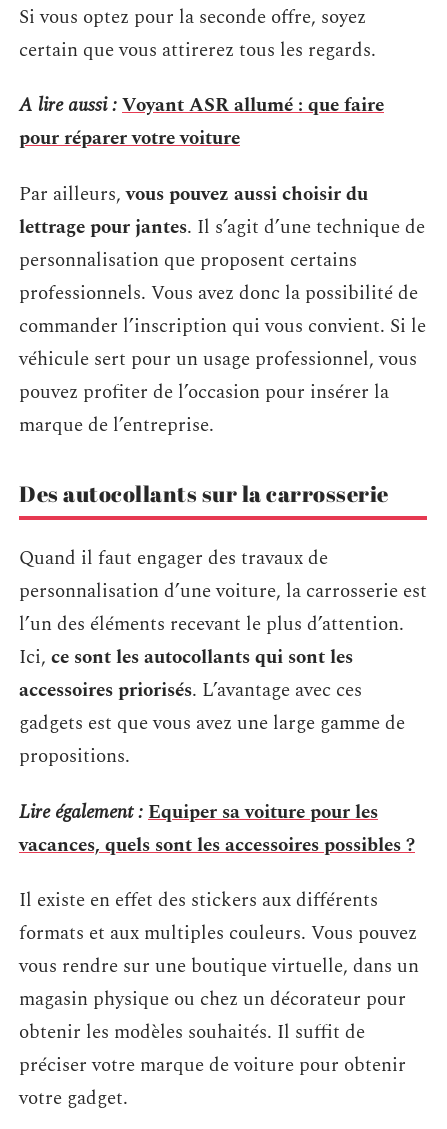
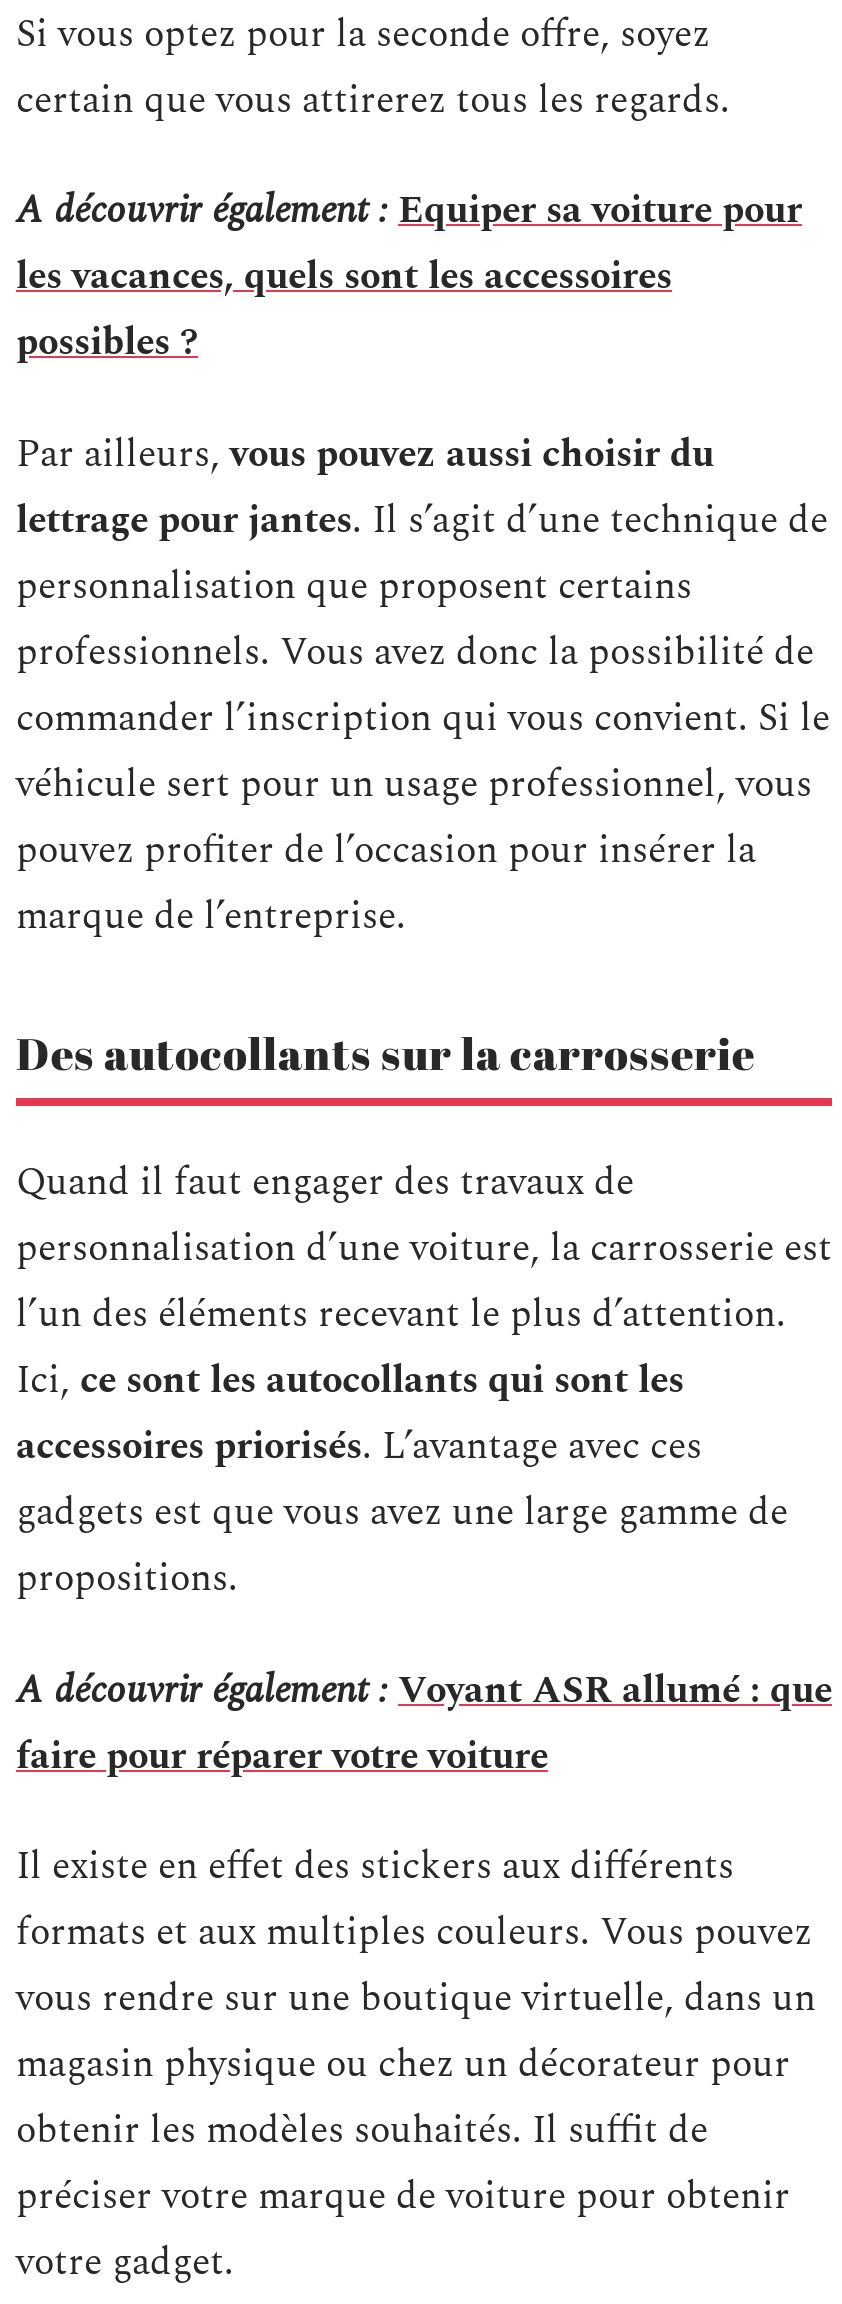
- A lire aussi : Voyant ASR allumé : que faire
- pour réparer votre voiture
+ A découvrir également : Equiper sa voiture pour
+ les vacances, quels sont les accessoires
+ possibles ?

- Lire également : Equiper sa voiture pour les
- vacances, quels sont les accessoires possibles ?
+ A découvrir également : Voyant ASR allumé : que
+ faire pour réparer votre voiture
